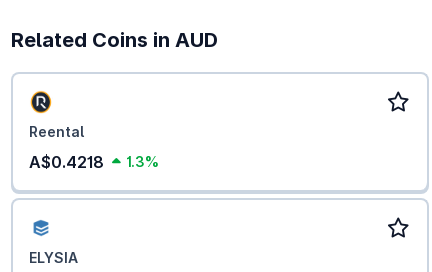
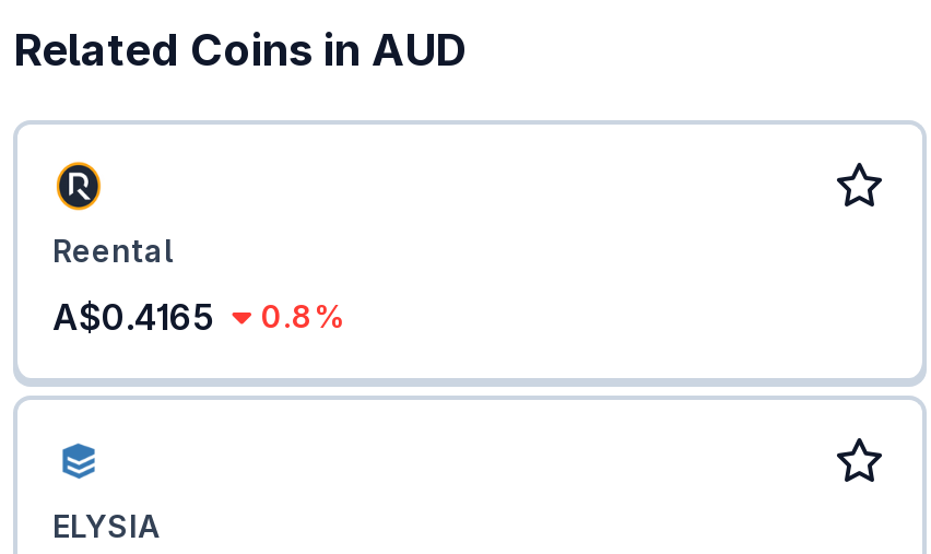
- A$0.4218
- 1.3%
+ A$0.4165
+ 0.8%
